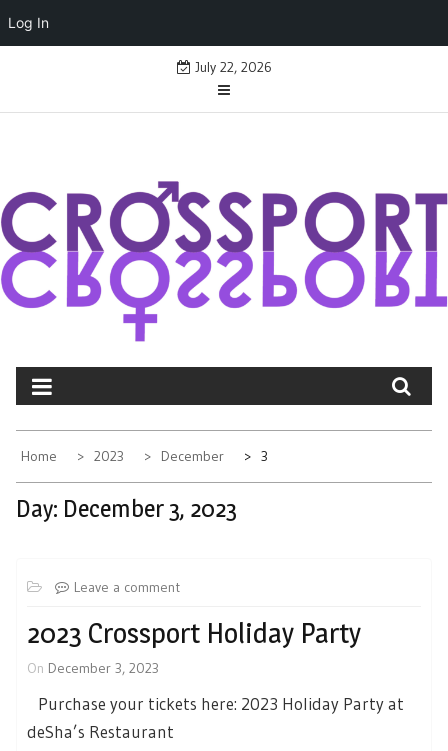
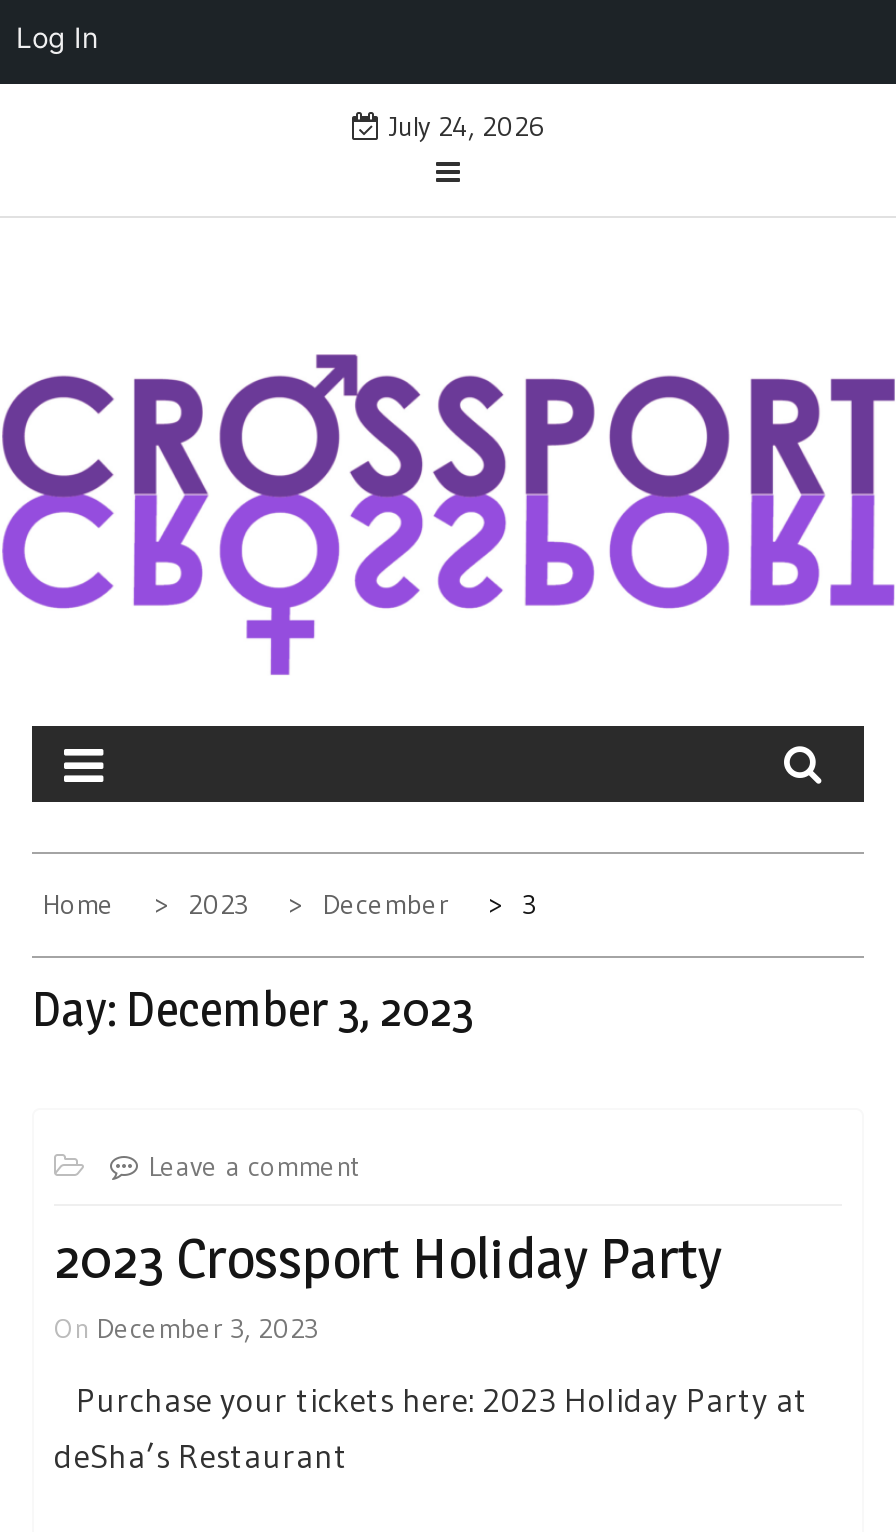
- July 22, 2026
+ July 24, 2026
